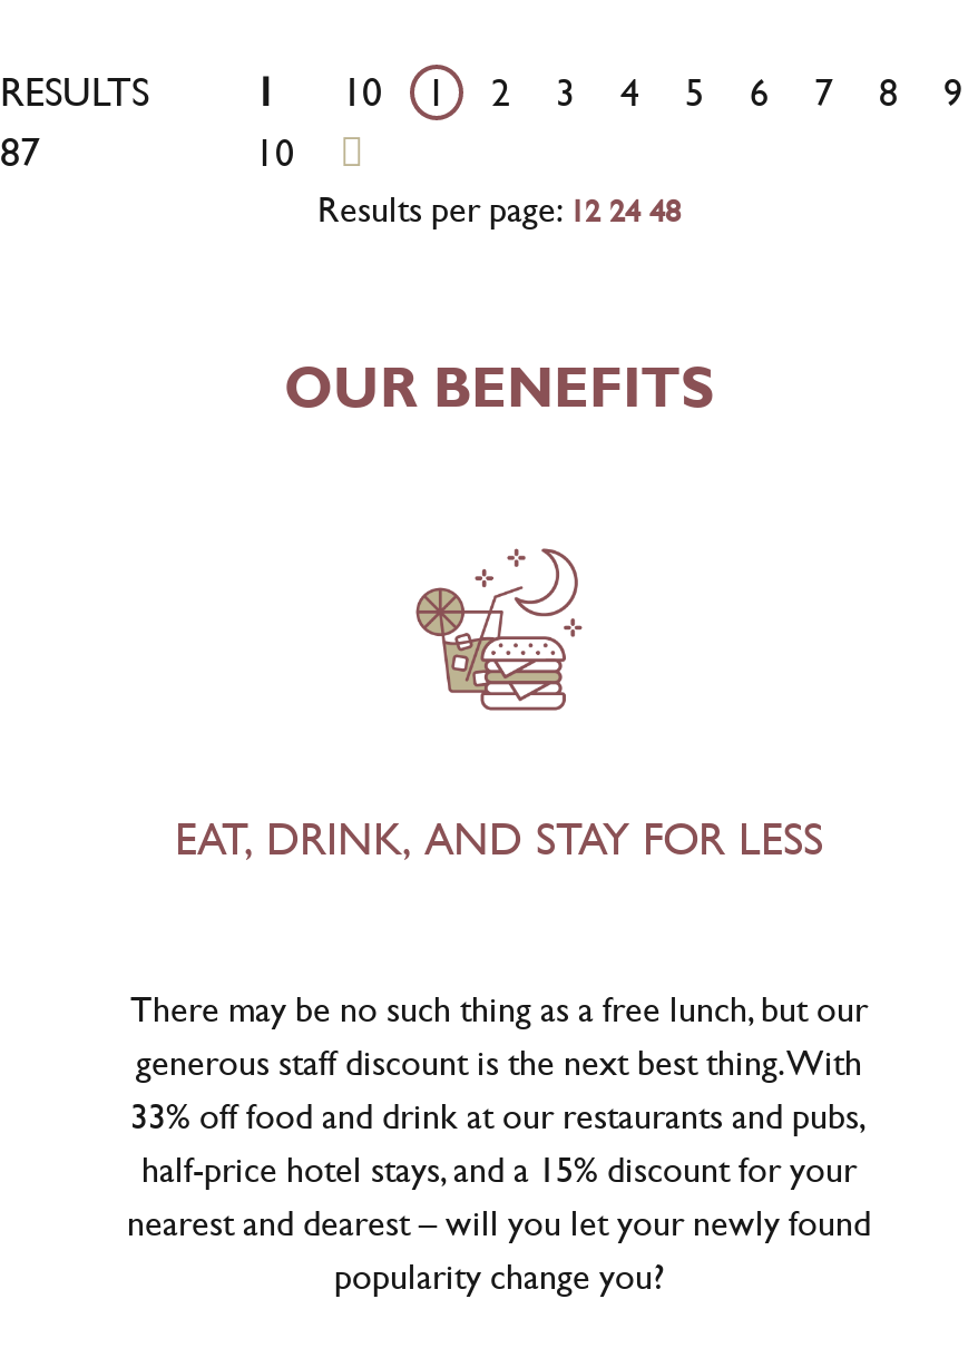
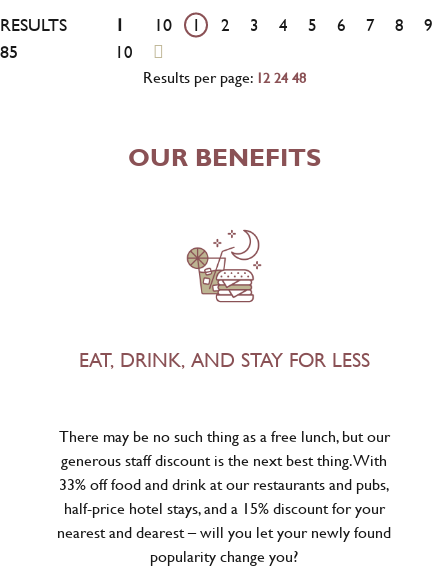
- 87
+ 85
